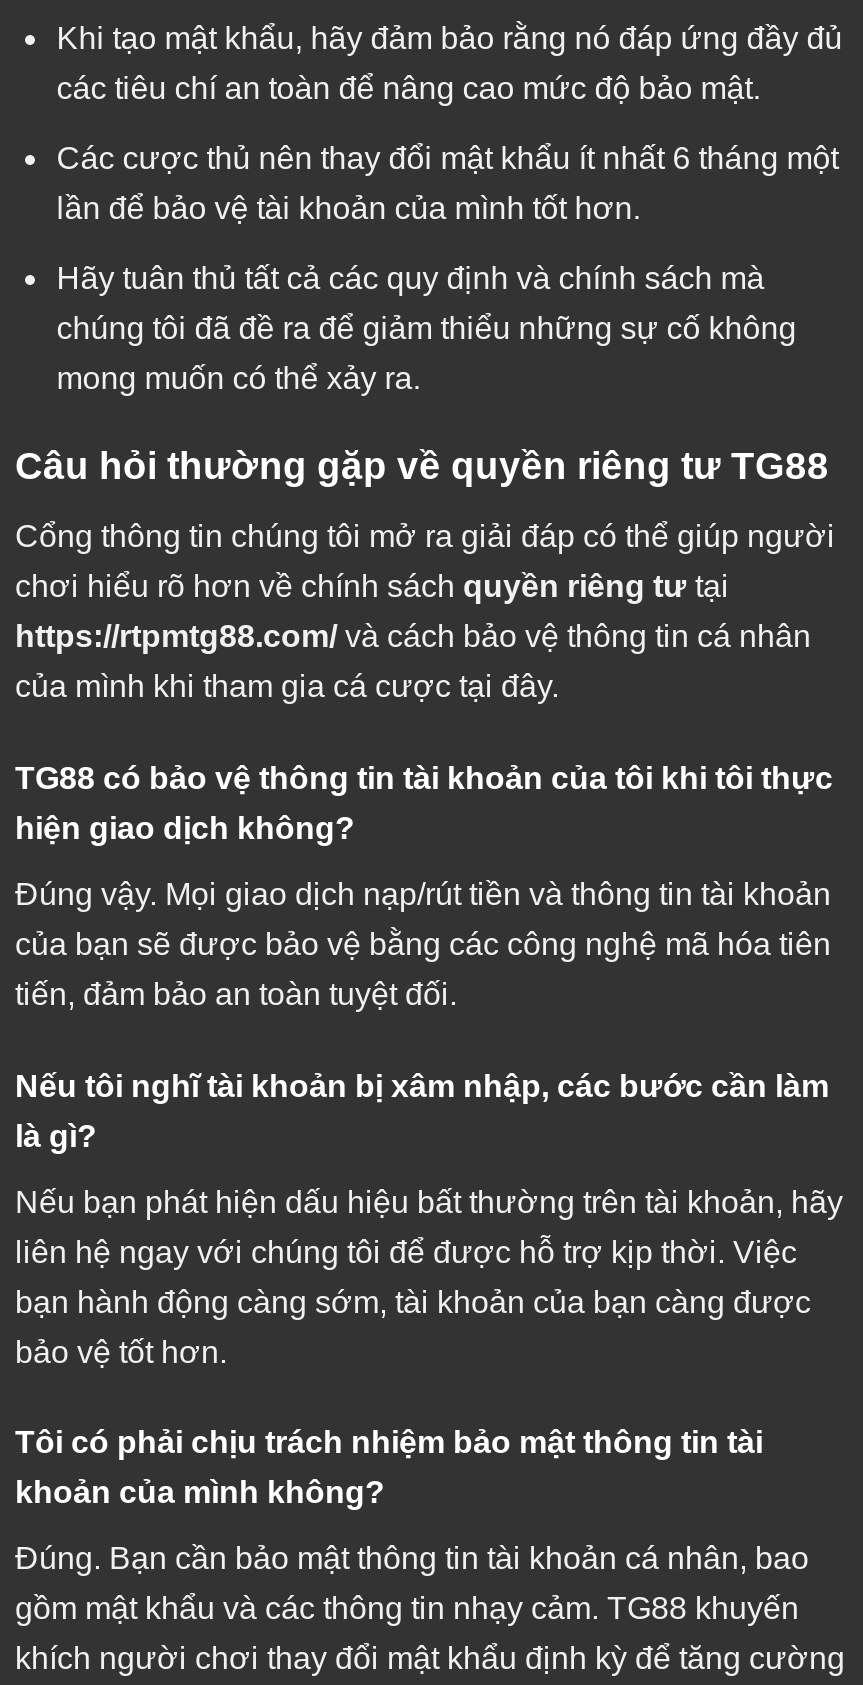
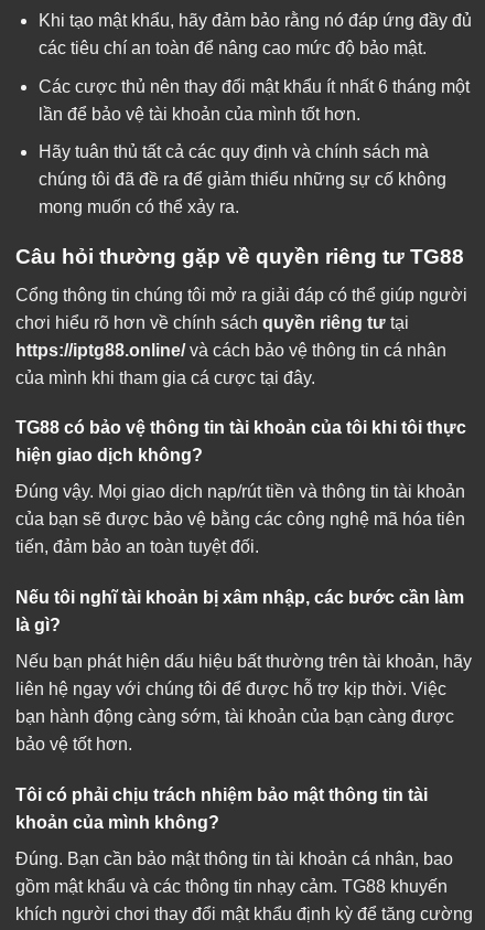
- https://rtpmtg88.com/ và cách bảo vệ thông tin cá nhân
+ https://iptg88.online/ và cách bảo vệ thông tin cá nhân
